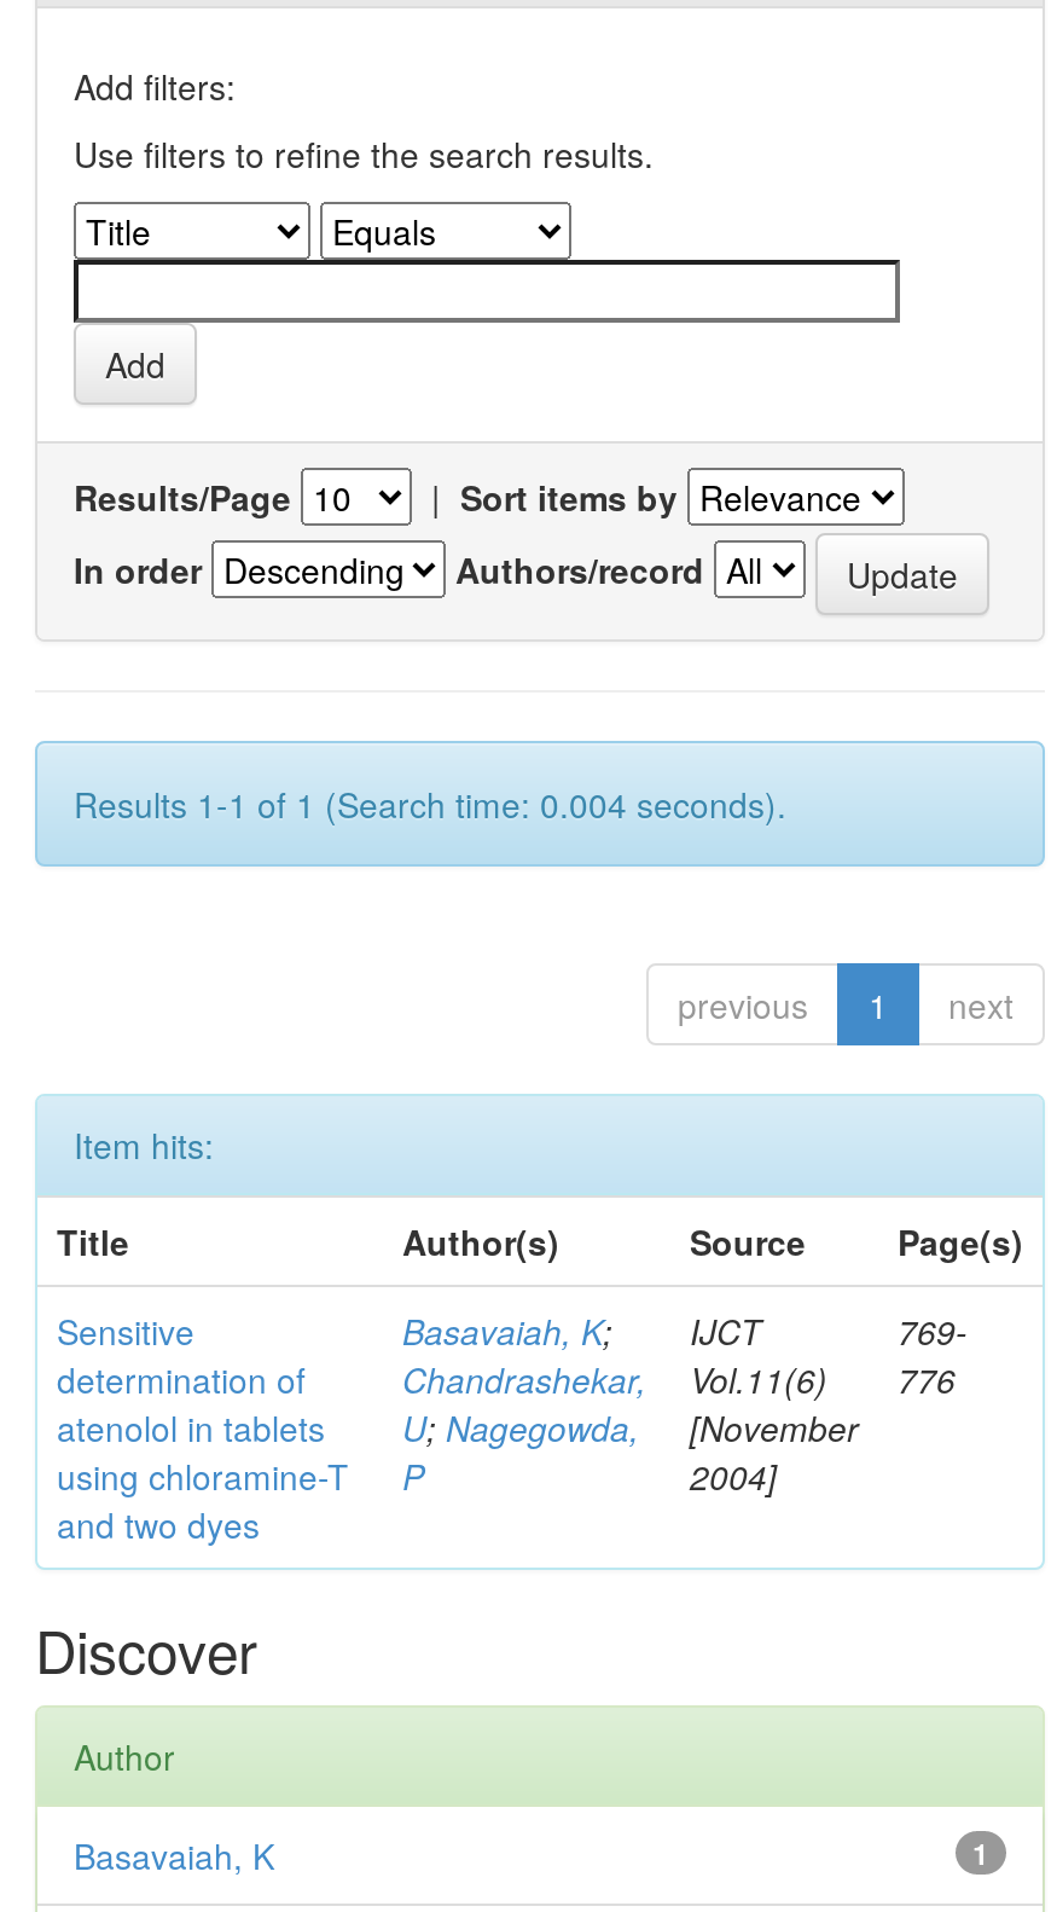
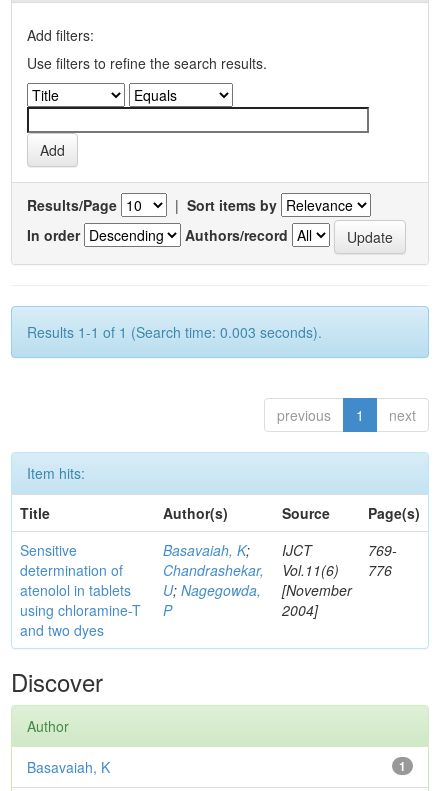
- Results 1-1 of 1 (Search time: 0.004 seconds).
+ Results 1-1 of 1 (Search time: 0.003 seconds).
